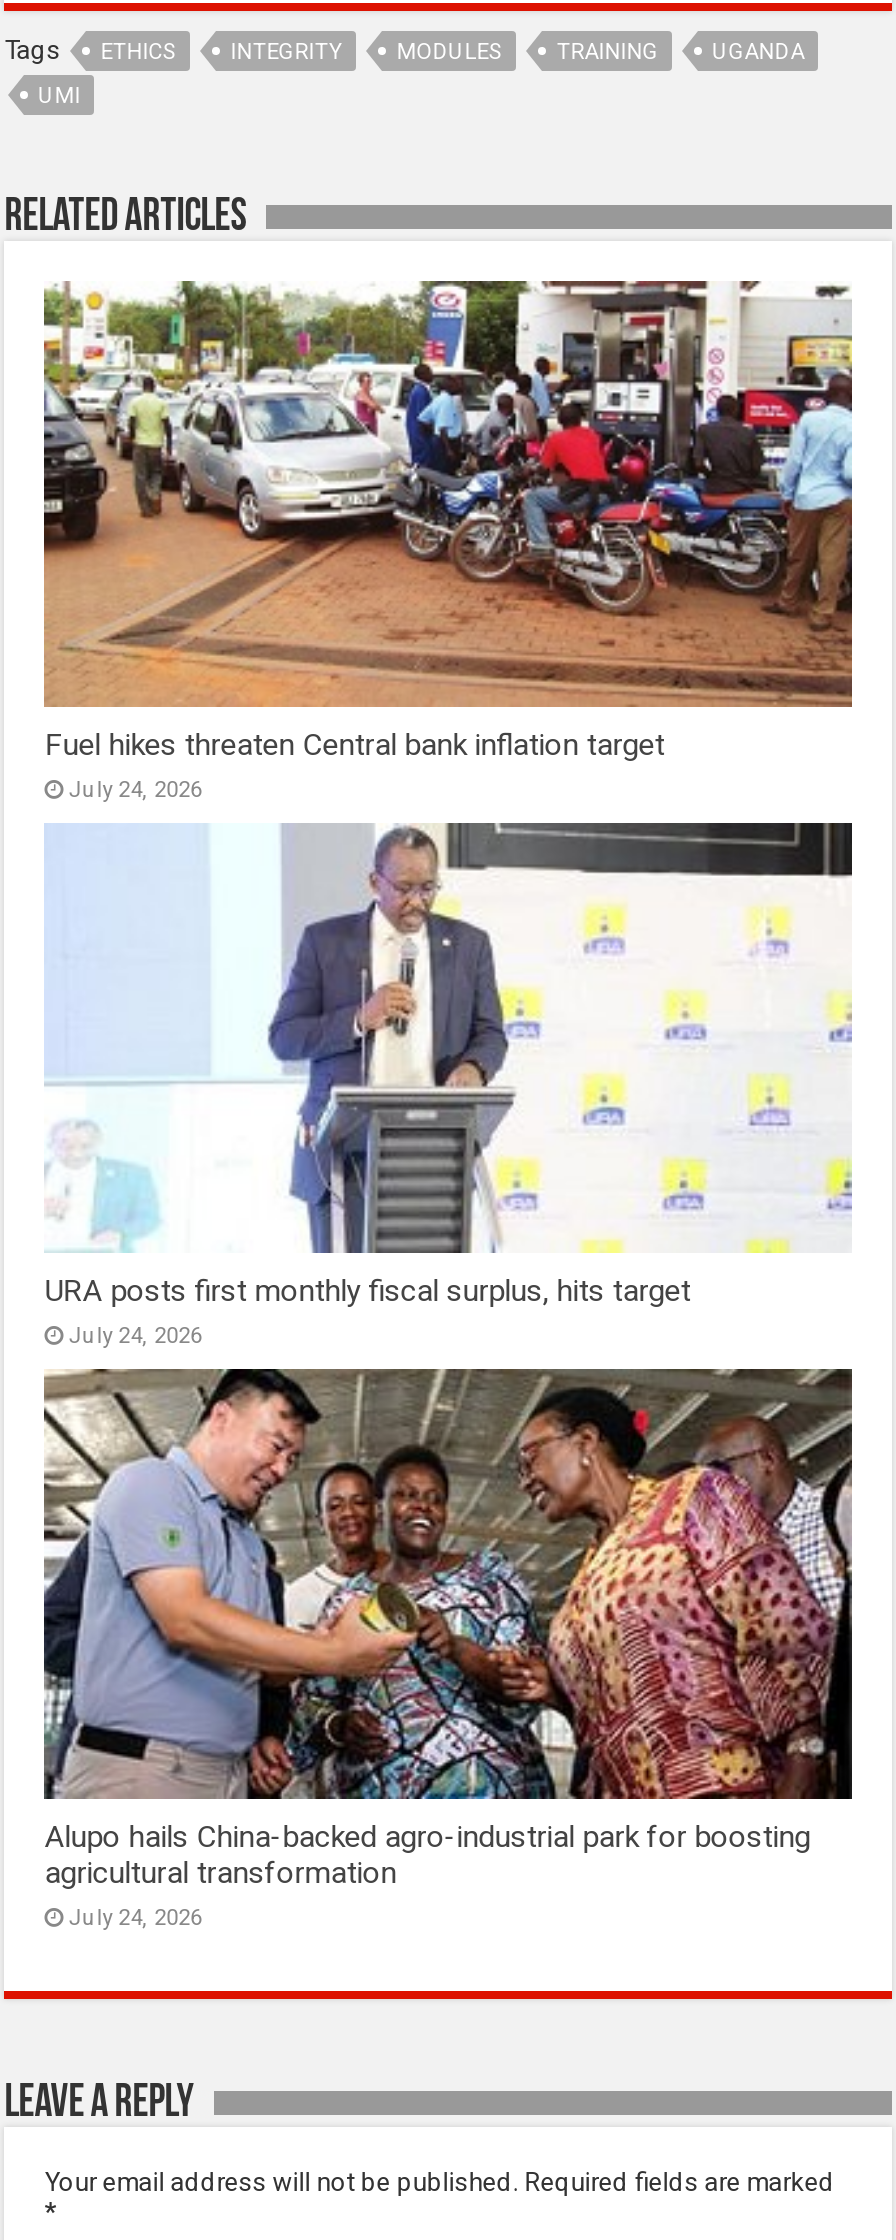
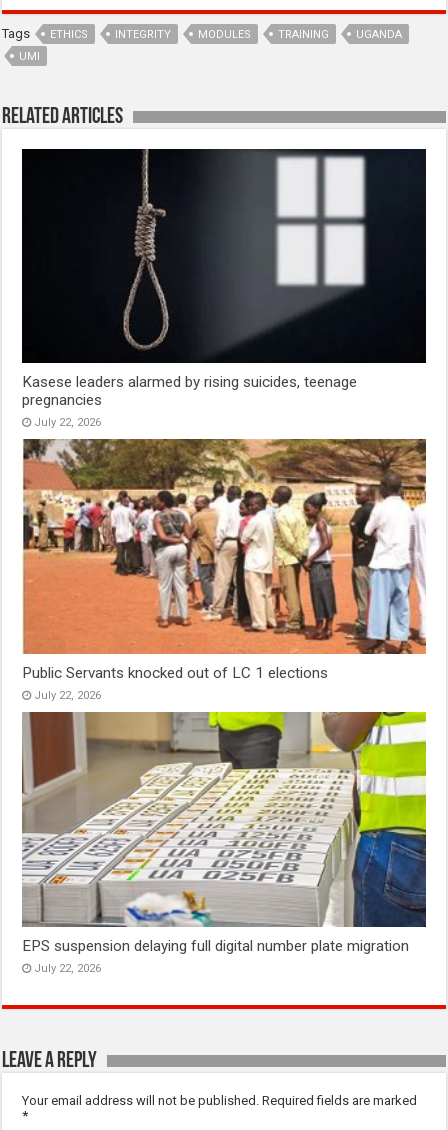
- [image]
- Fuel hikes threaten Central bank inflation target
- July 24, 2026
+ [image]
+ Kasese leaders alarmed by rising suicides, teenage
+ pregnancies
+ July 22, 2026

- [image]
- URA posts first monthly fiscal surplus, hits target
- July 24, 2026
+ [image]
+ Public Servants knocked out of LC 1 elections
+ July 22, 2026

- [image]
- Alupo hails China-backed agro-industrial park for boosting
- agricultural transformation
- July 24, 2026
+ [image]
+ EPS suspension delaying full digital number plate migration
+ July 22, 2026
